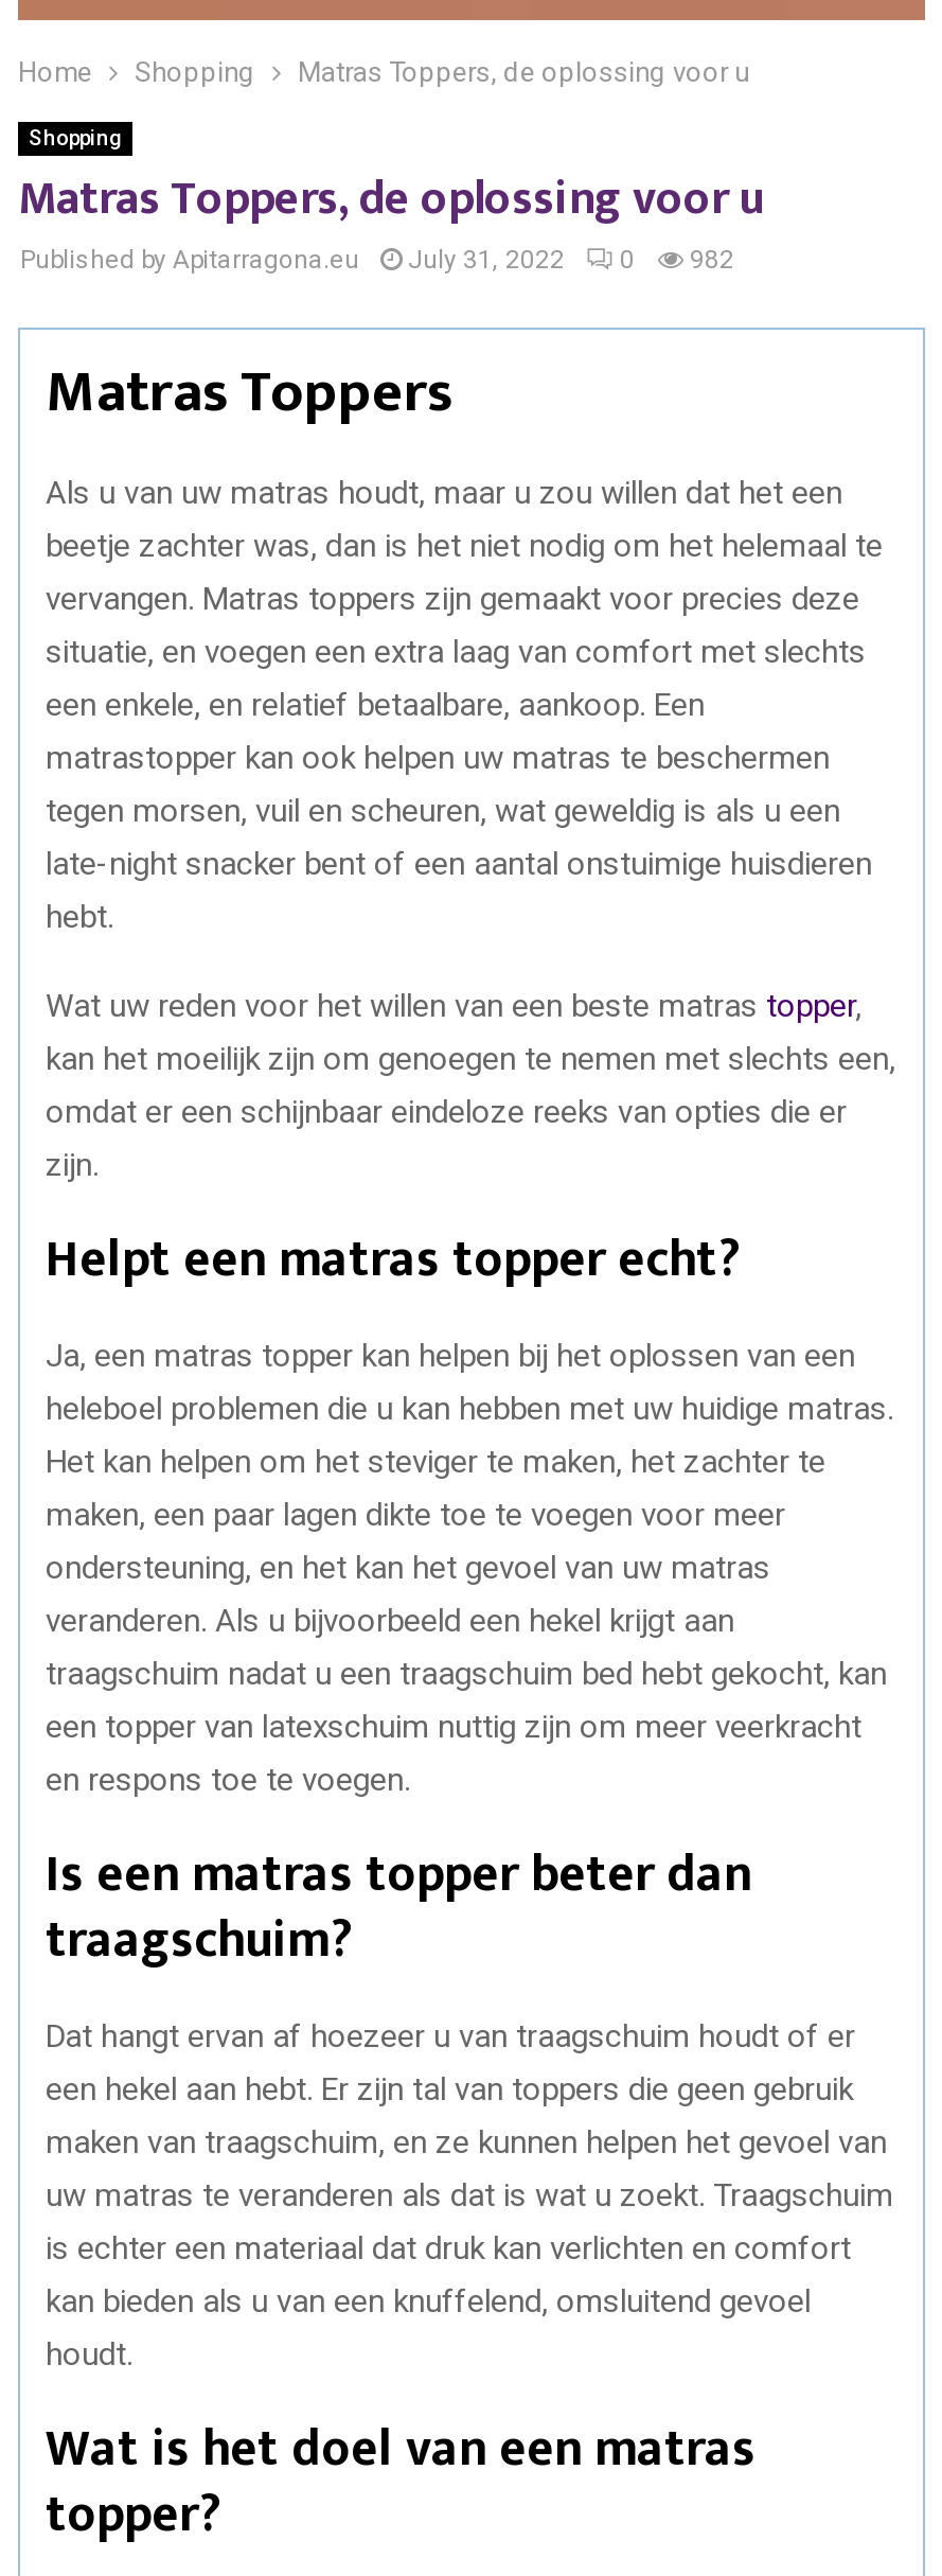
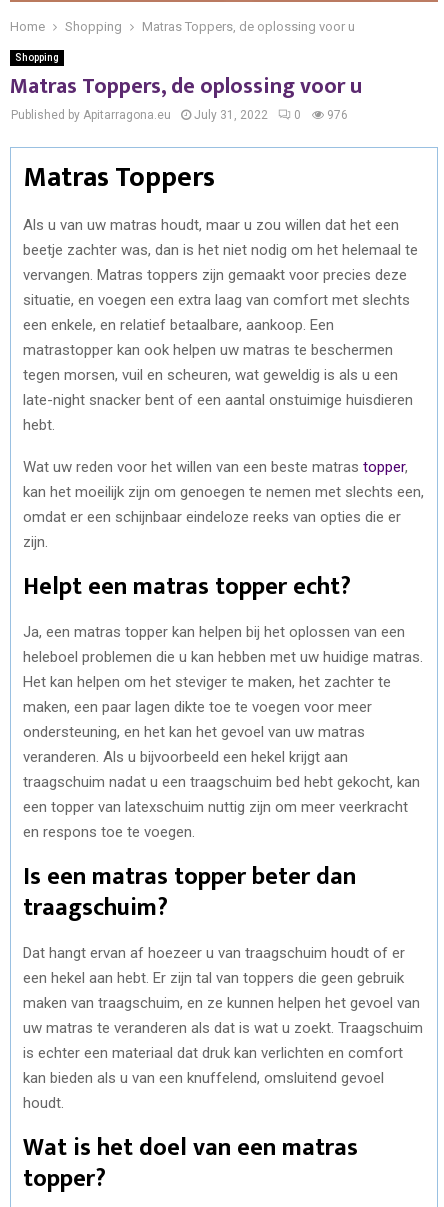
- Published by Apitarragona.eu July 31, 2022 0 982
+ Published by Apitarragona.eu July 31, 2022 0 976
